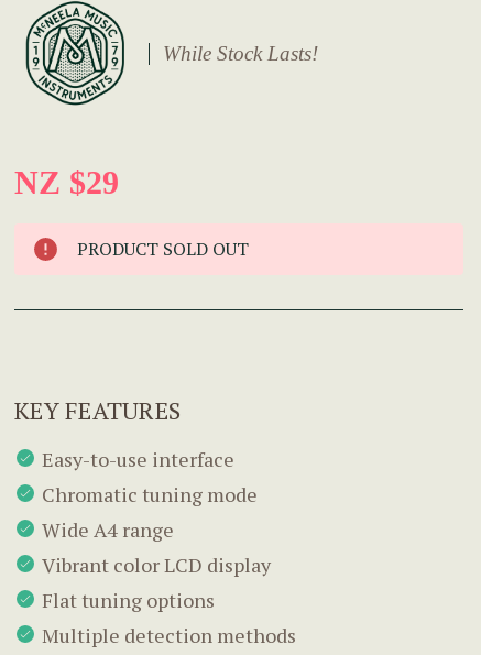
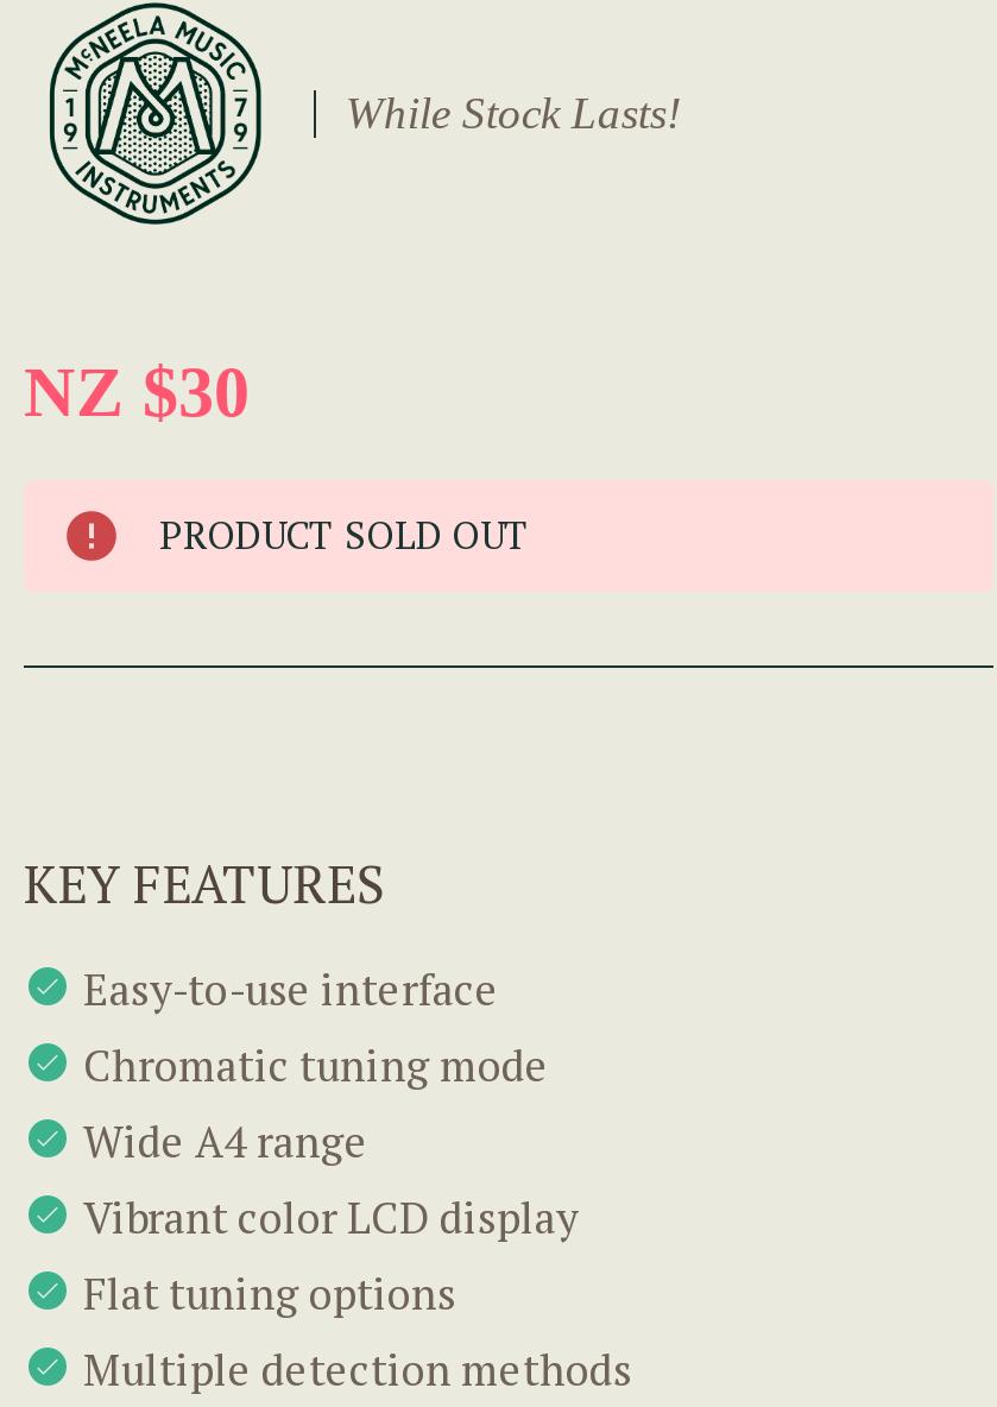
- NZ $29
+ NZ $30
